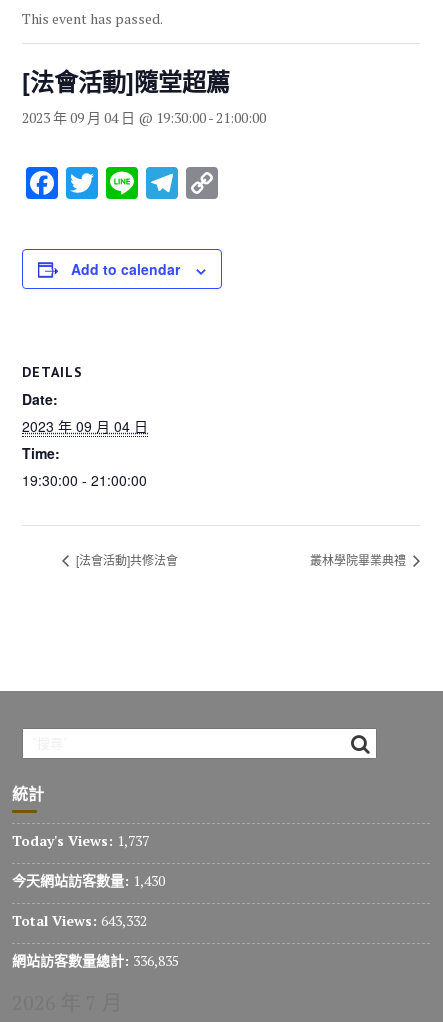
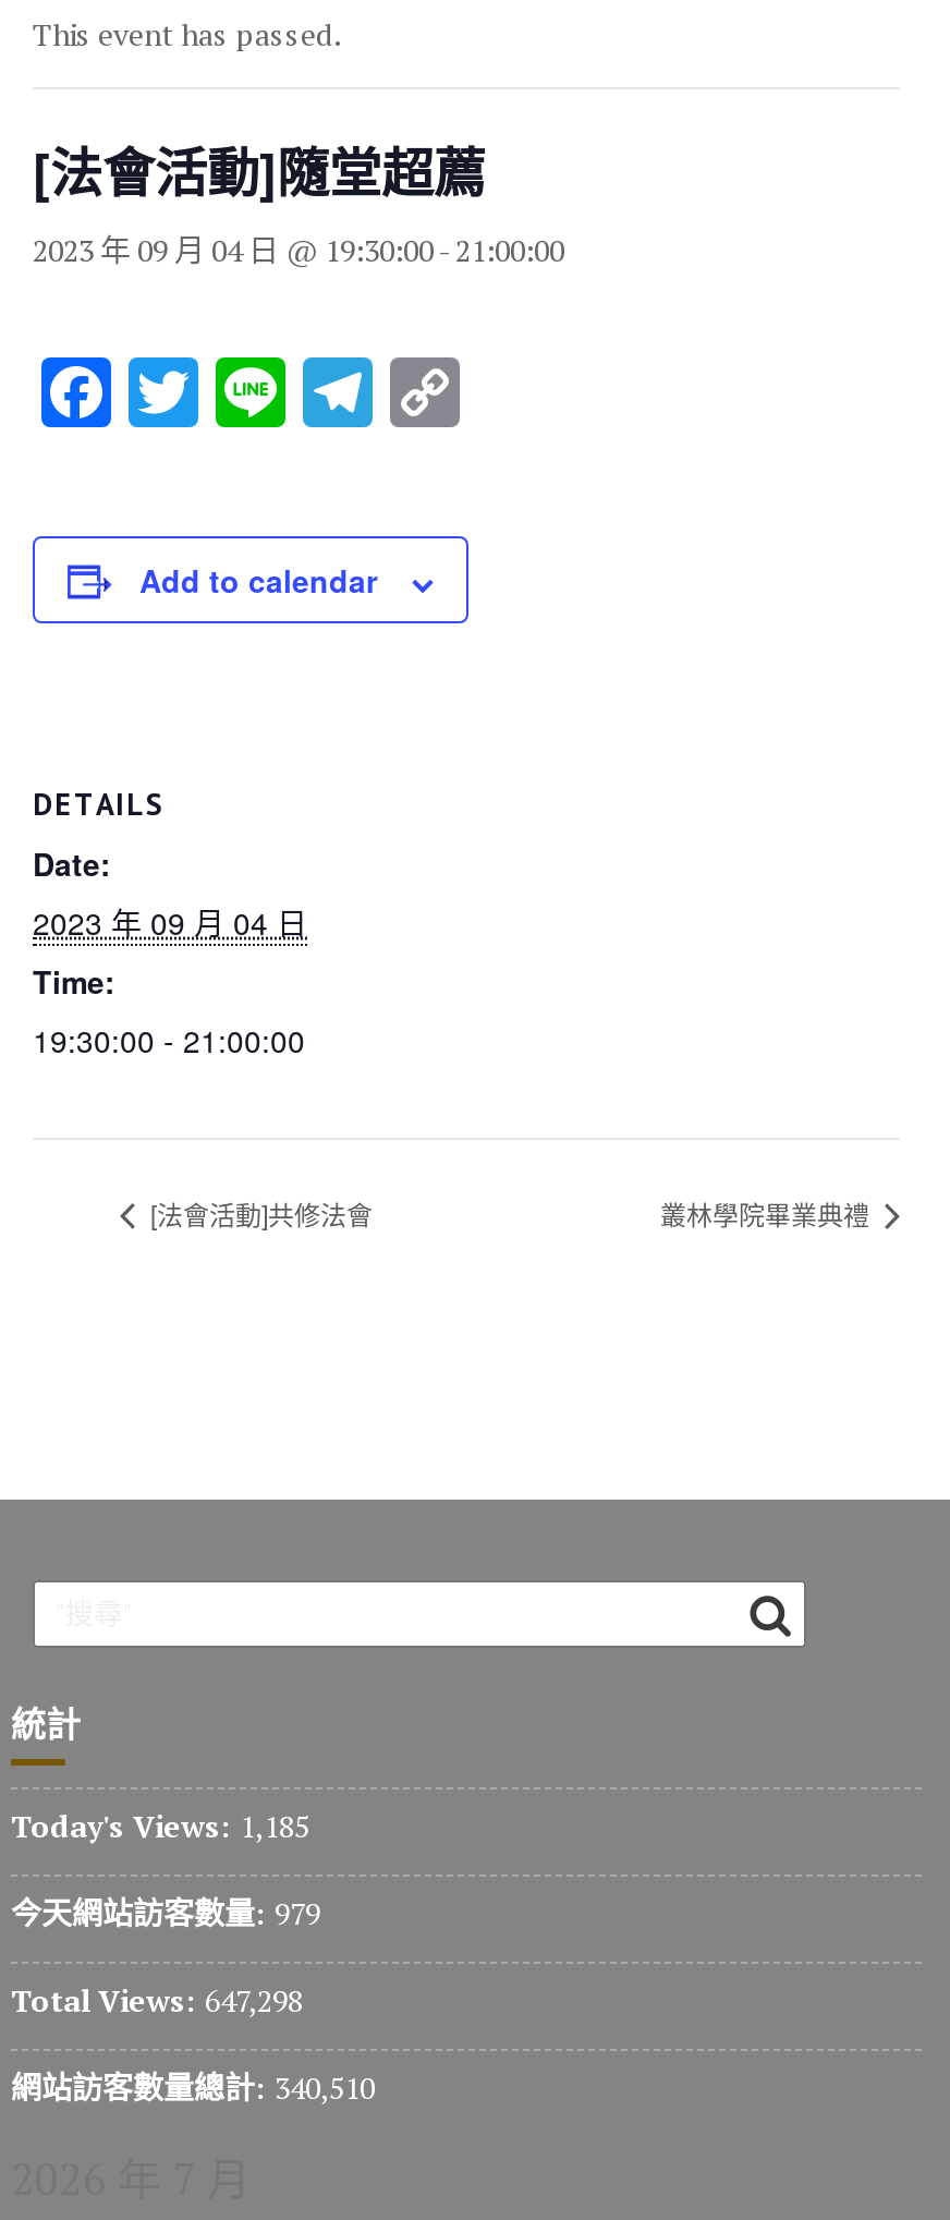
- Today's Views: 1,737
+ Today's Views: 1,185

- 今天網站訪客數量: 1,430
+ 今天網站訪客數量: 979

- Total Views: 643,332
+ Total Views: 647,298

- 網站訪客數量總計: 336,835
+ 網站訪客數量總計: 340,510
